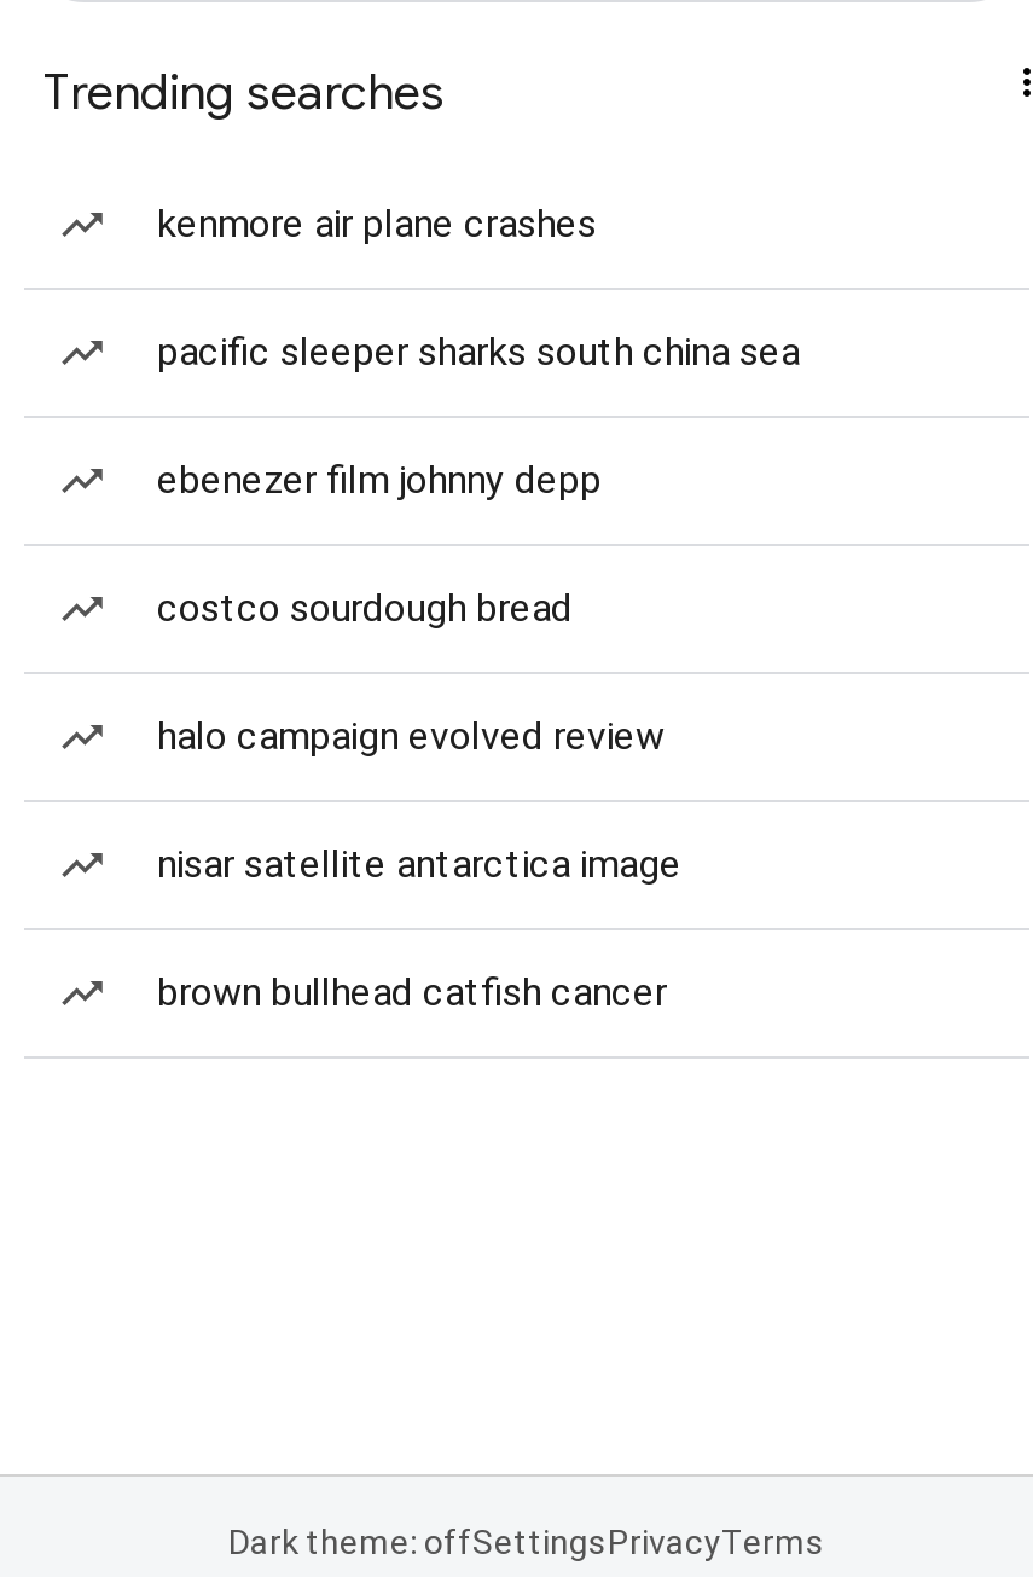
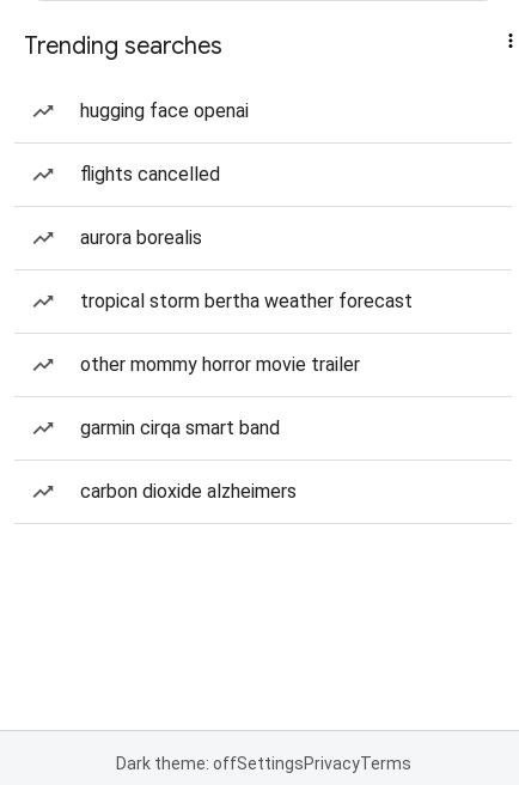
- kenmore air plane crashes
+ hugging face openai

- pacific sleeper sharks south china sea
+ flights cancelled

- ebenezer film johnny depp
+ aurora borealis

- costco sourdough bread
+ tropical storm bertha weather forecast

- halo campaign evolved review
+ other mommy horror movie trailer

- nisar satellite antarctica image
+ garmin cirqa smart band

- brown bullhead catfish cancer
+ carbon dioxide alzheimers
